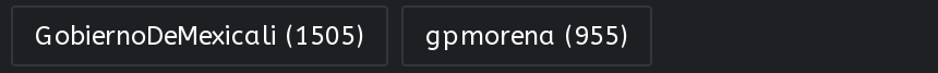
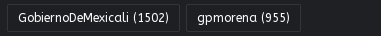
- GobiernoDeMexicali (1505)
+ GobiernoDeMexicali (1502)
